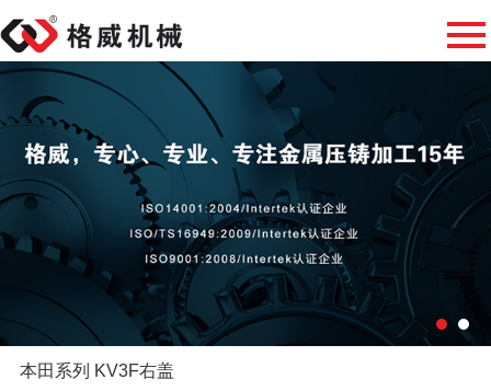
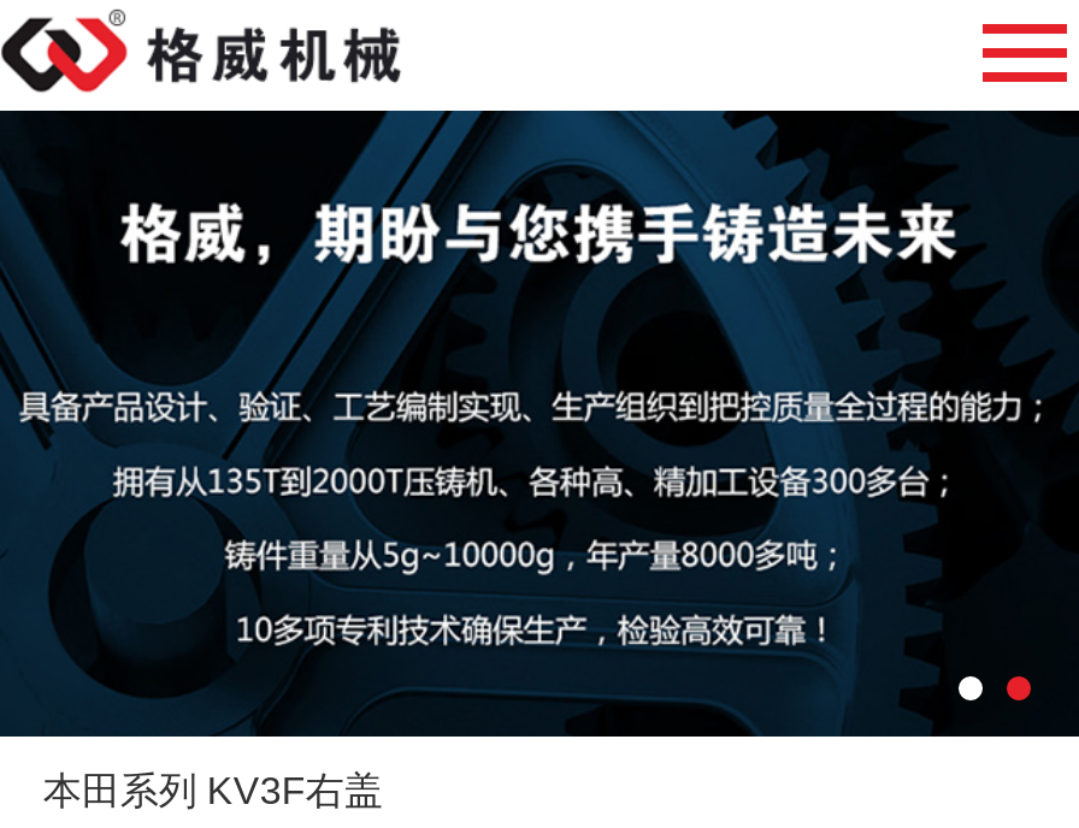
- [image]
+ [image]
